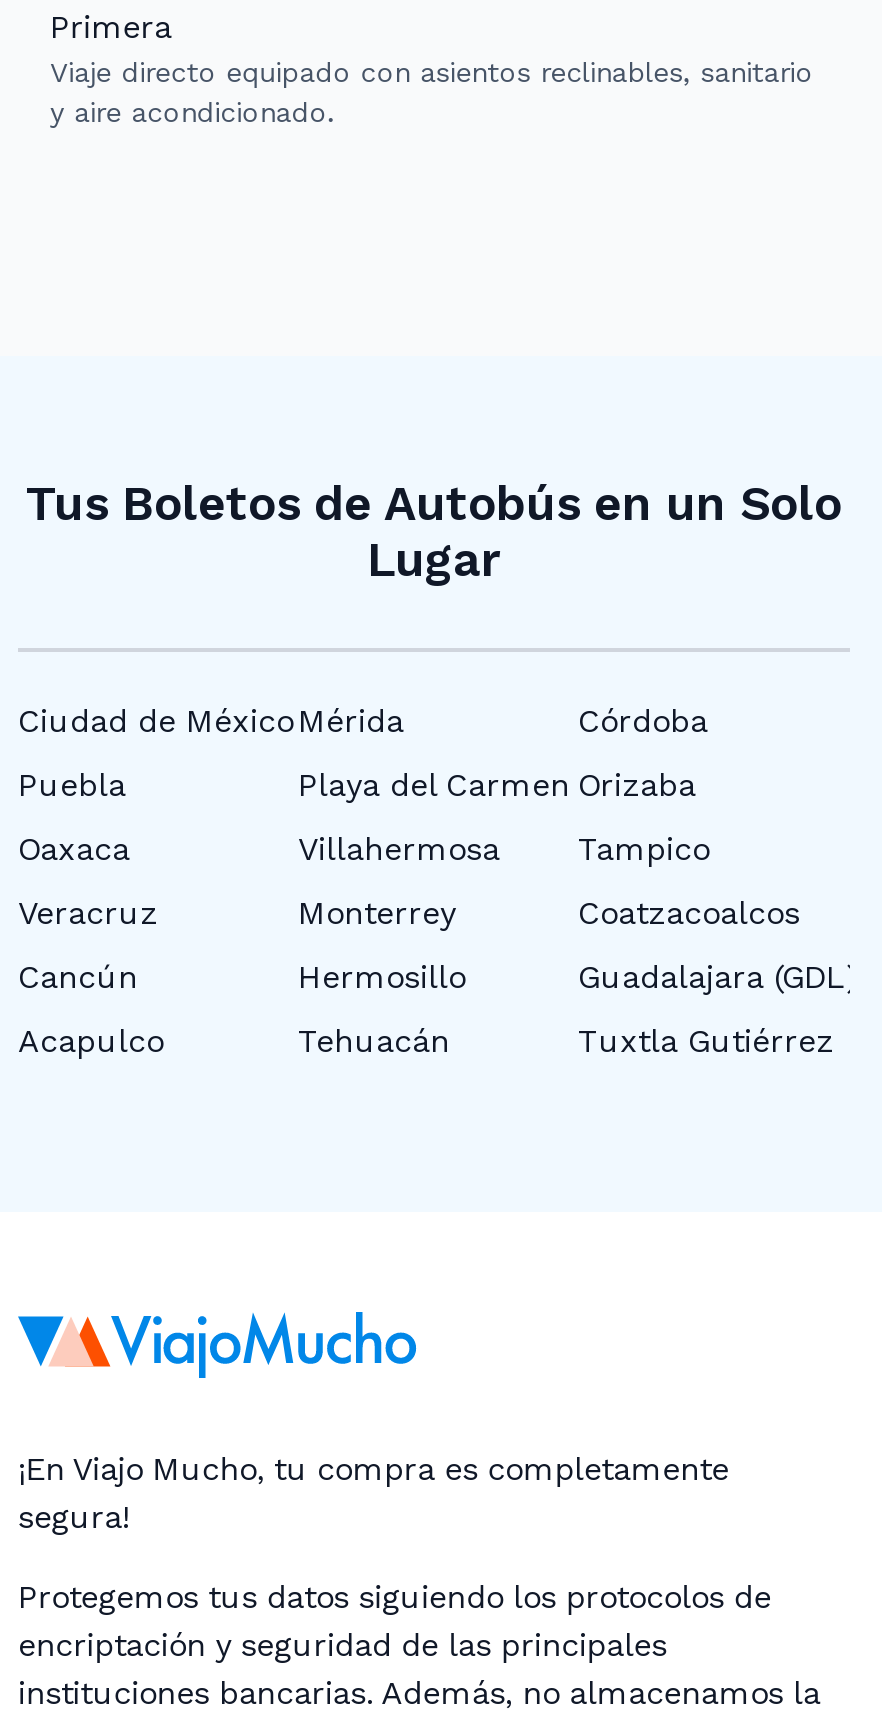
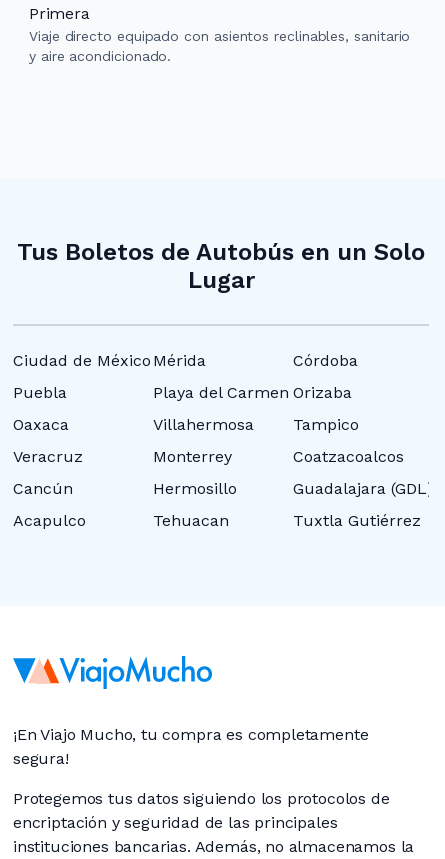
- Tehuacán
+ Tehuacan
